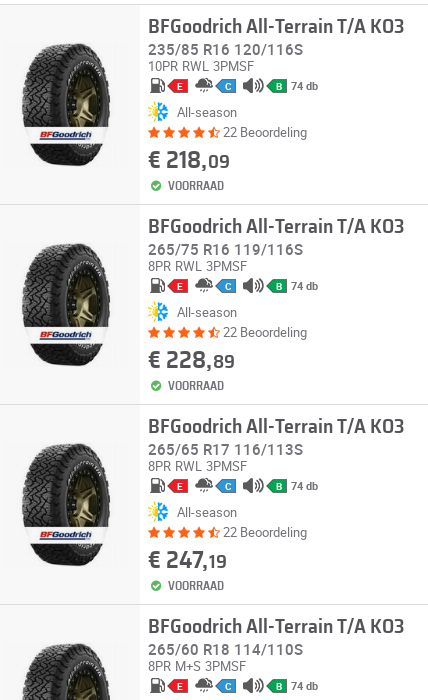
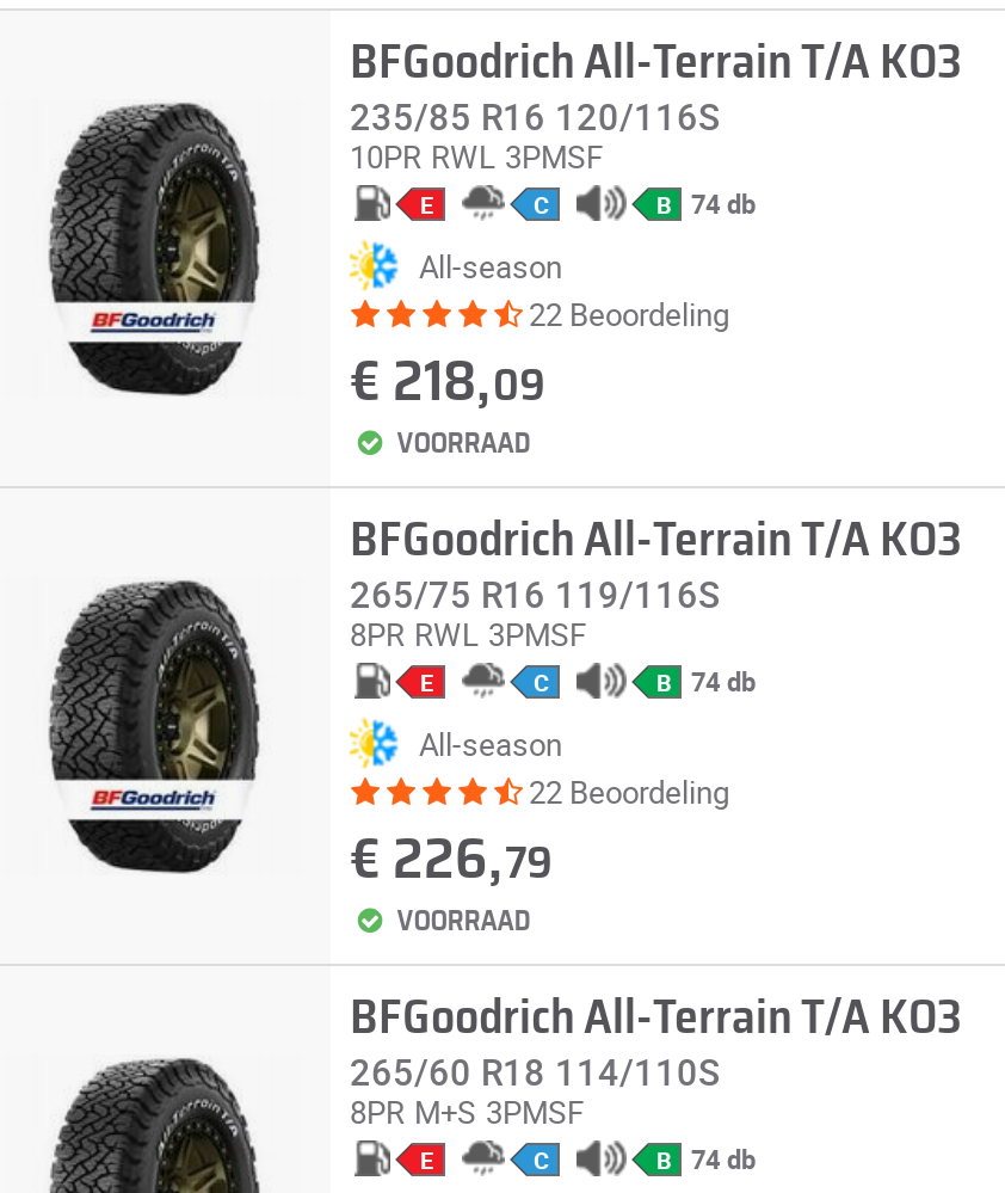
- € 228,89
- VOORRAAD
- BFGoodrich All-Terrain T/A KO3
- 265/65 R17 116/113S
- 8PR RWL 3PMSF
- E
- C
- B
- 74 db
- All-season
- 22 Beoordeling
- € 247,19
+ € 226,79
